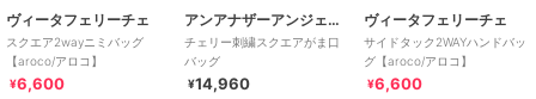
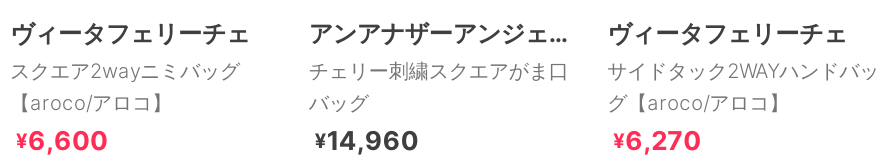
- ¥6,600
+ ¥6,270
